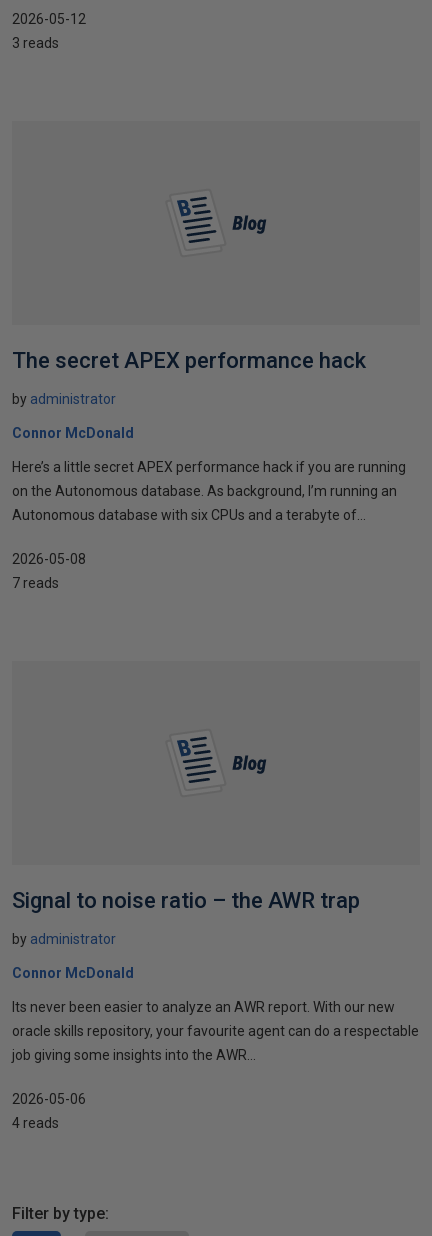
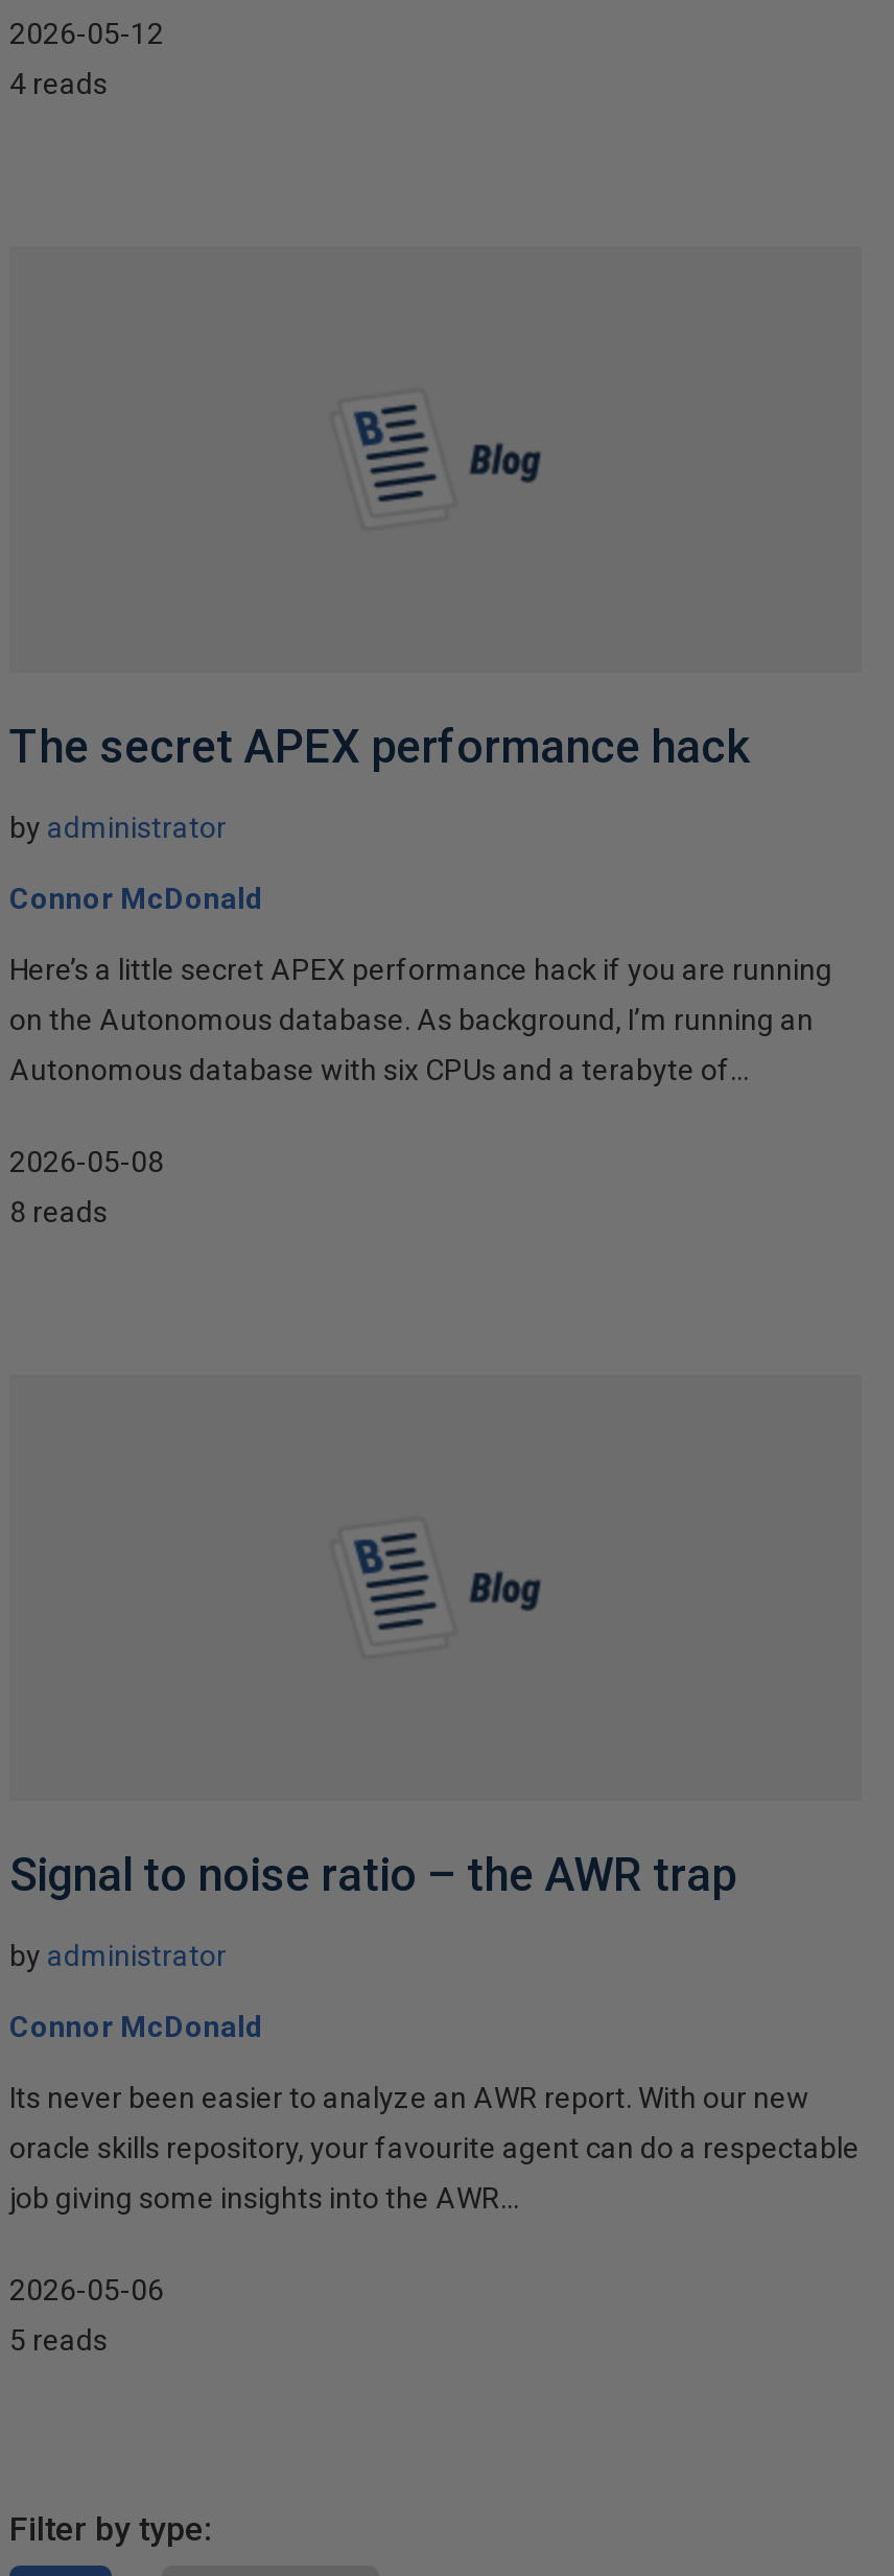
- 3 reads
+ 4 reads

- 7 reads
+ 8 reads

- 4 reads
+ 5 reads
